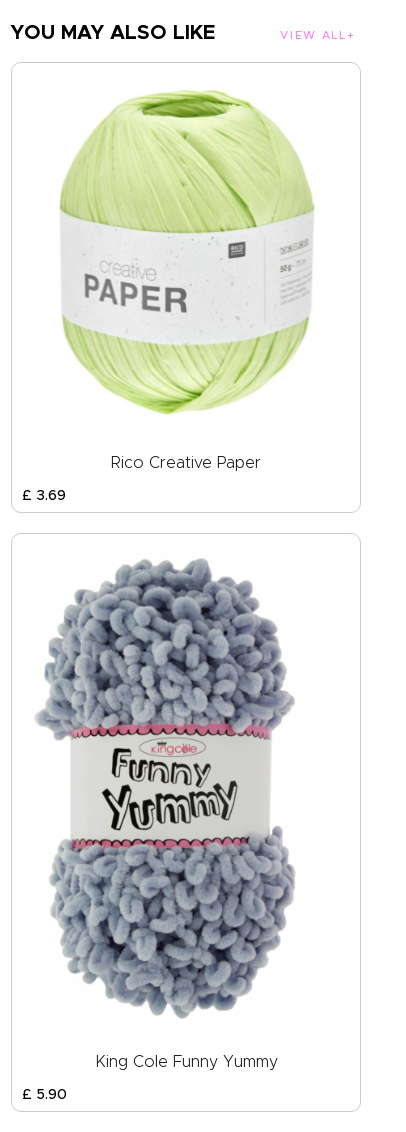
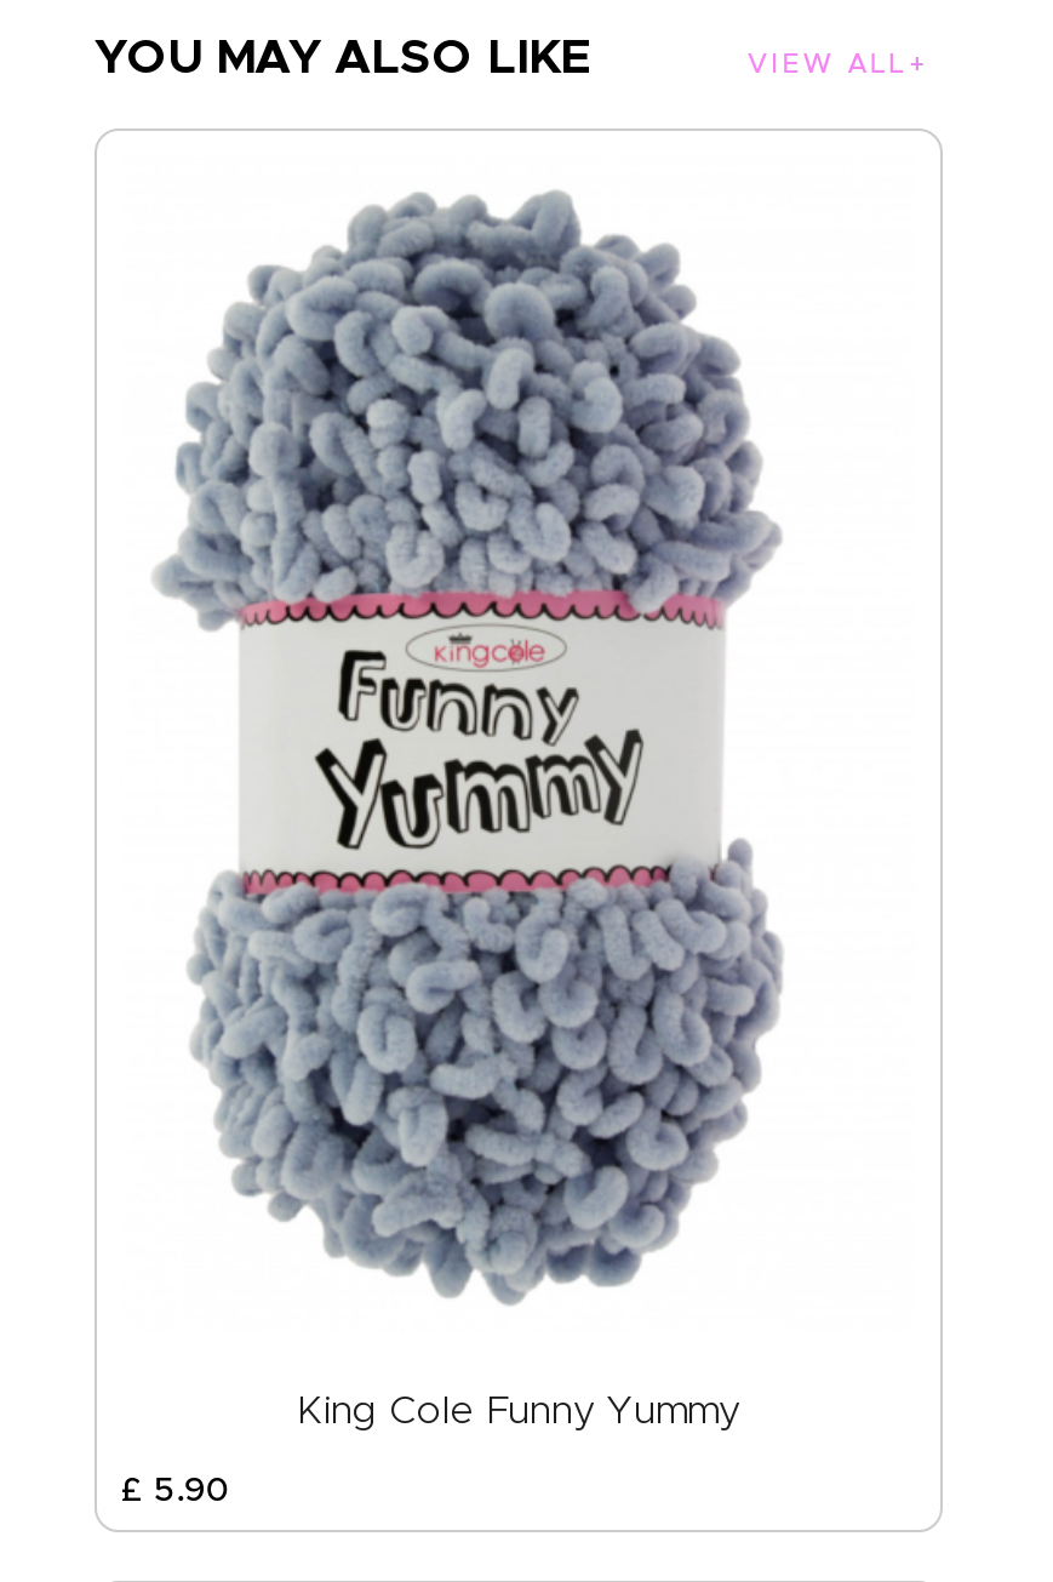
- [image]
- Rico Creative Paper
- £ 3.69
